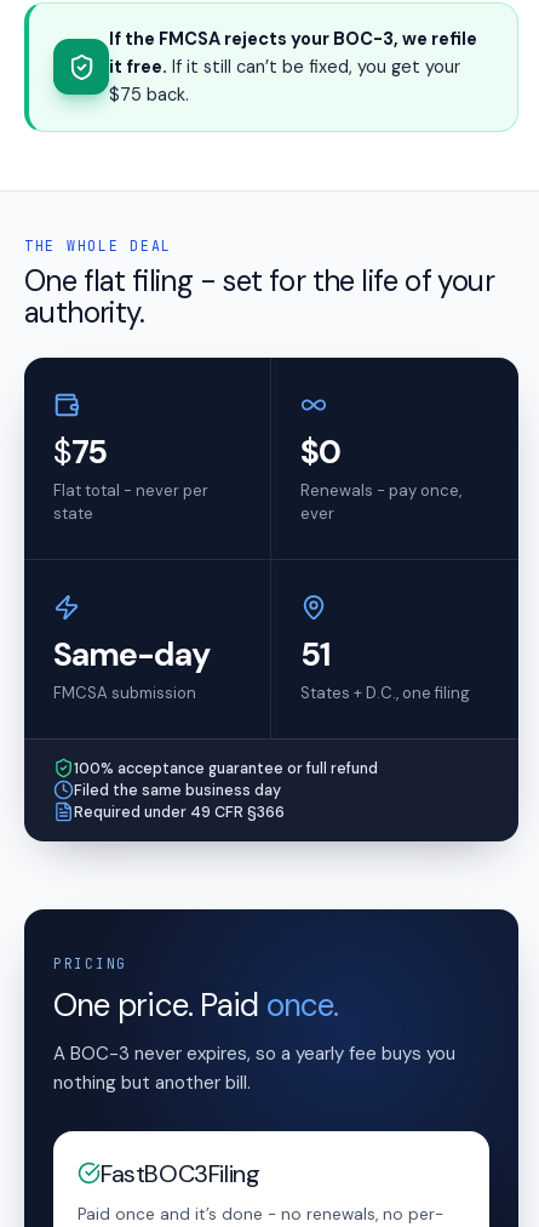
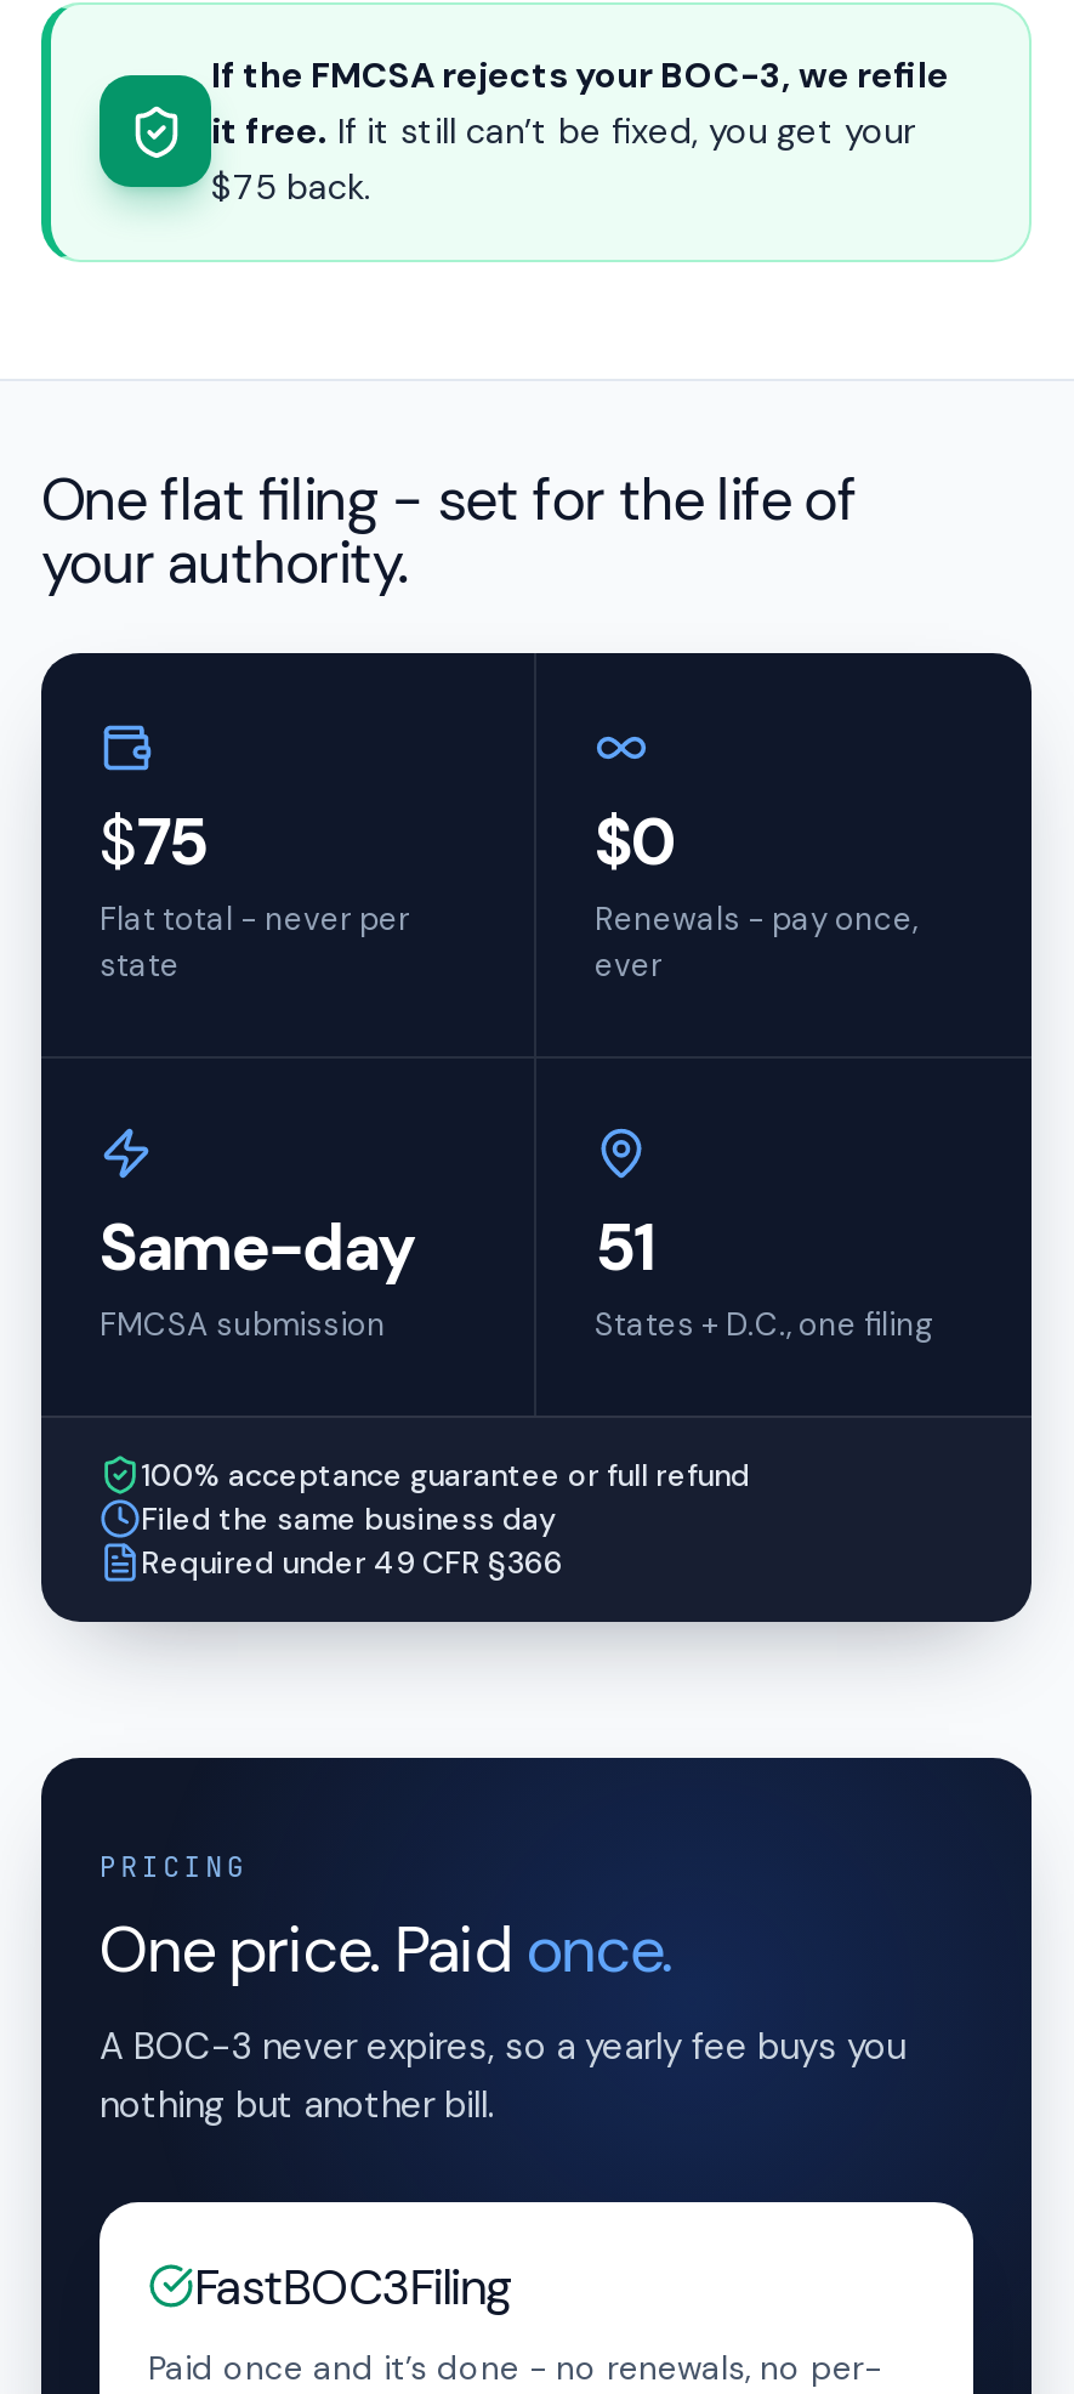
- THE WHOLE DEAL
- One flat filing - set for the life of your
- authority.
+ One flat filing - set for the life of
+ your authority.
